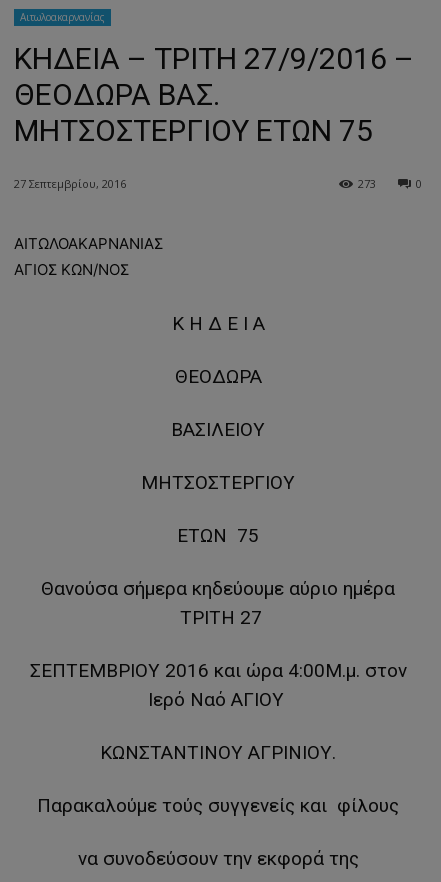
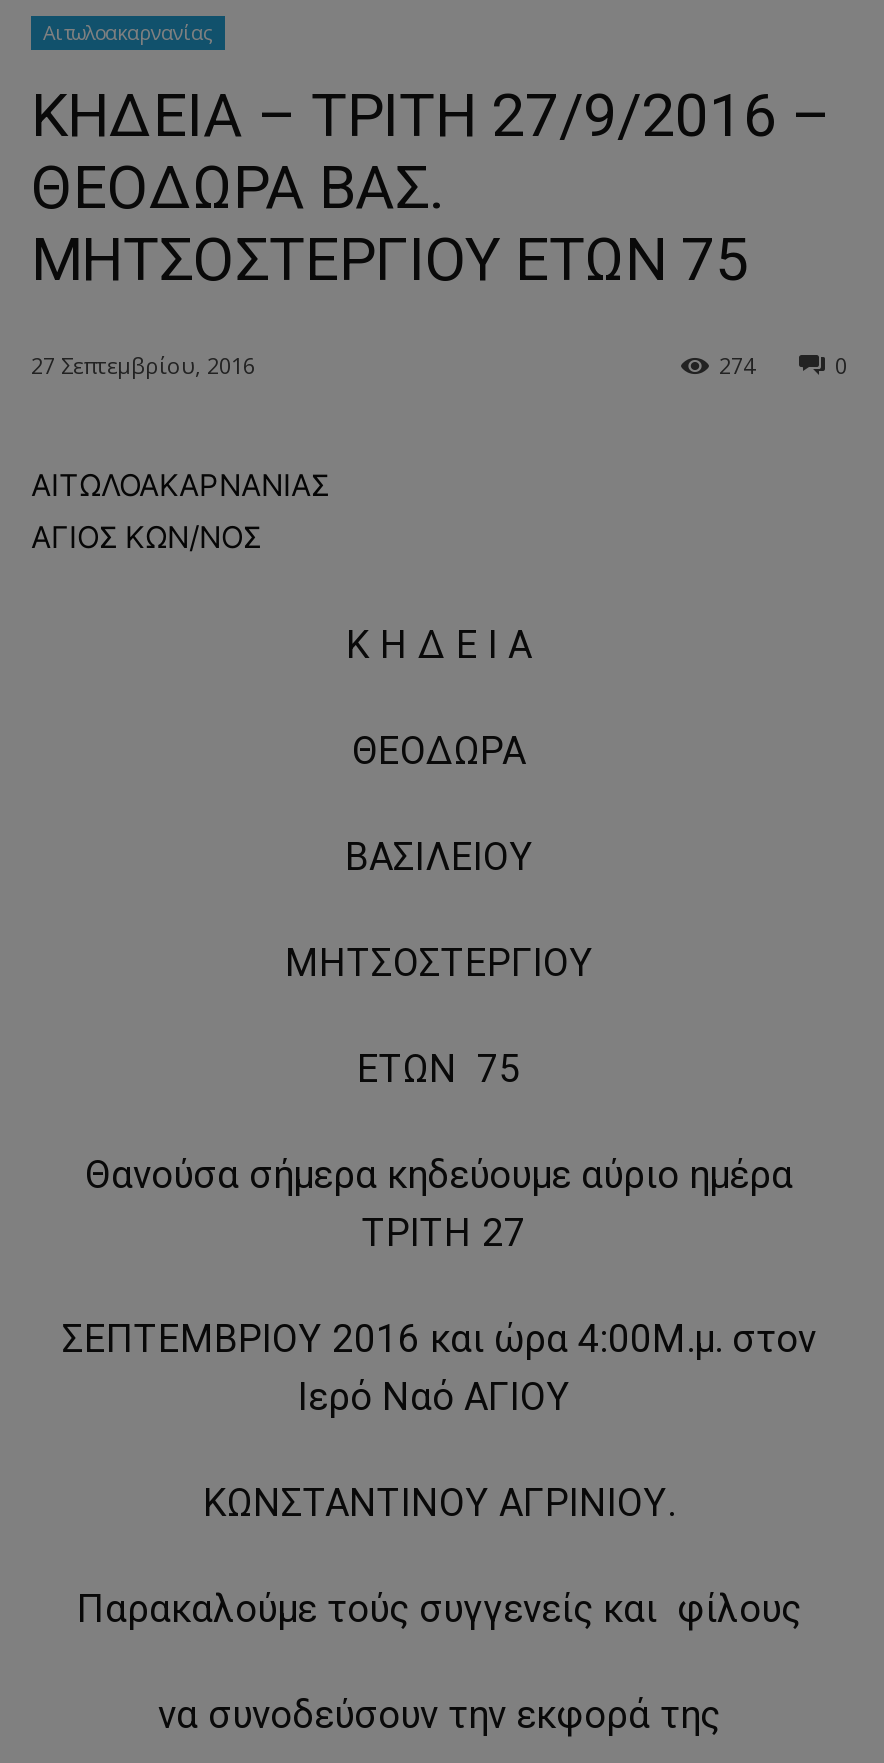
- 273
+ 274
